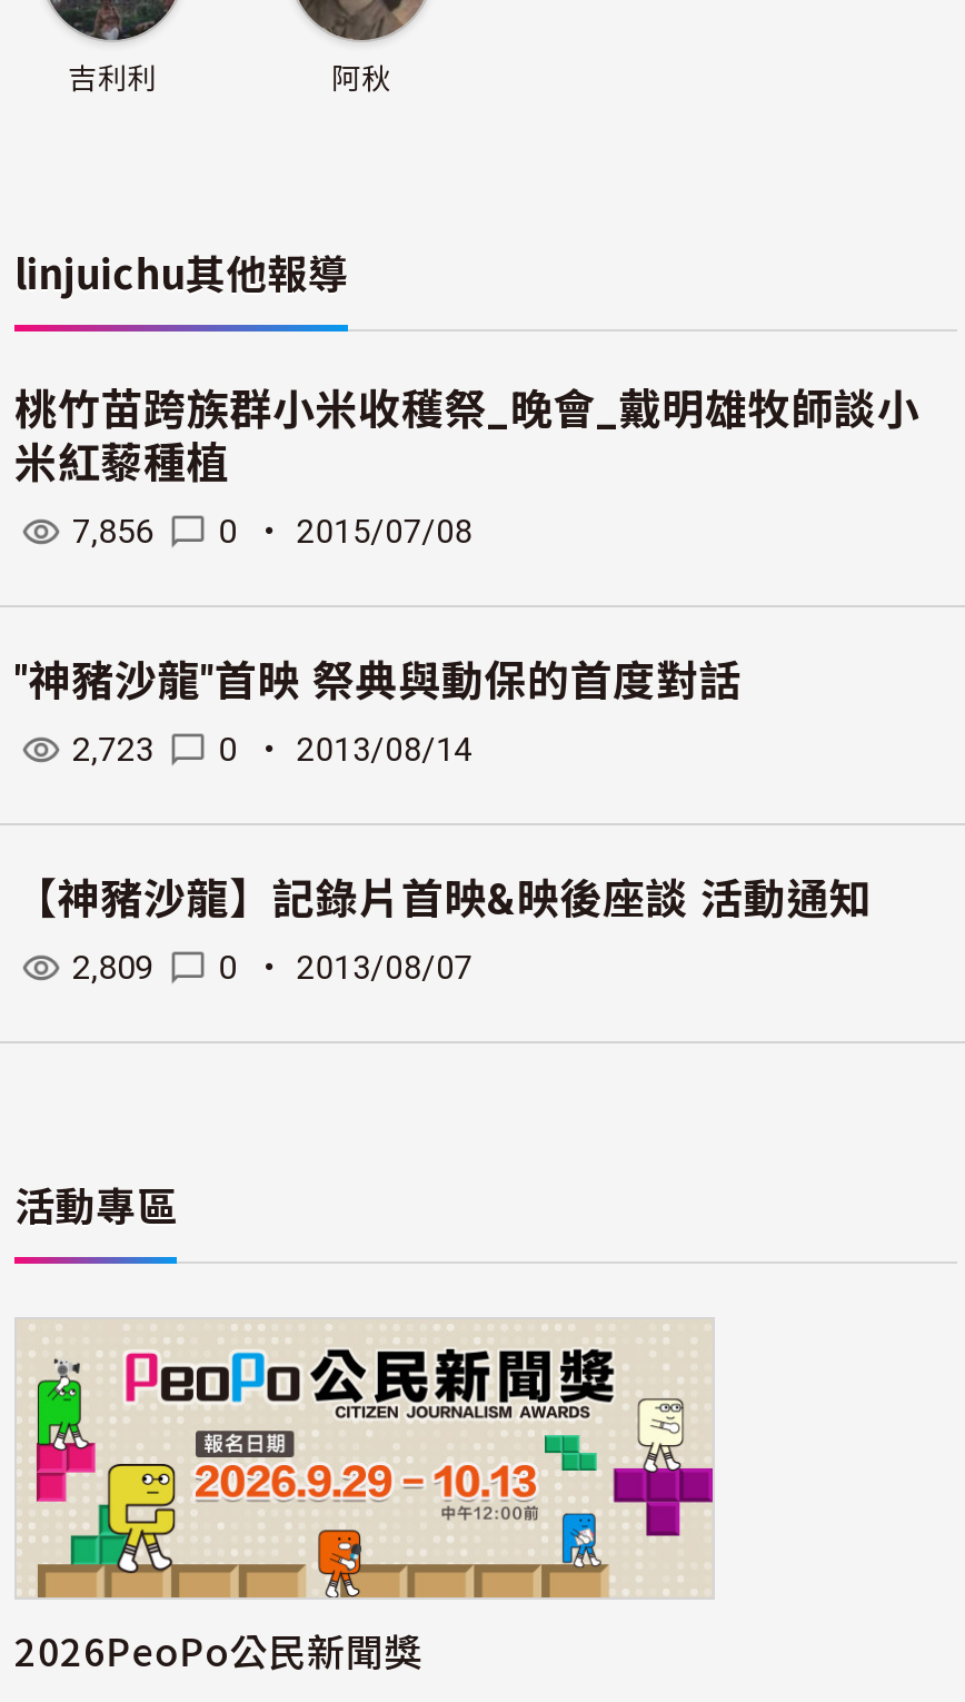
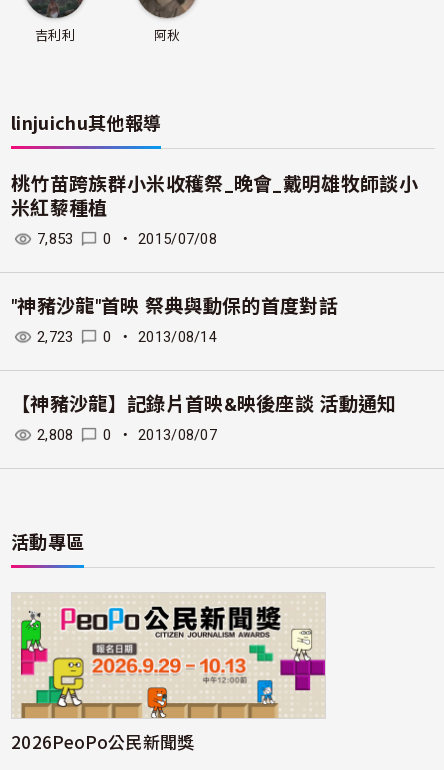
- 7,856 0 ・2015/07/08
+ 7,853 0 ・2015/07/08

- 2,809 0 ・2013/08/07
+ 2,808 0 ・2013/08/07
